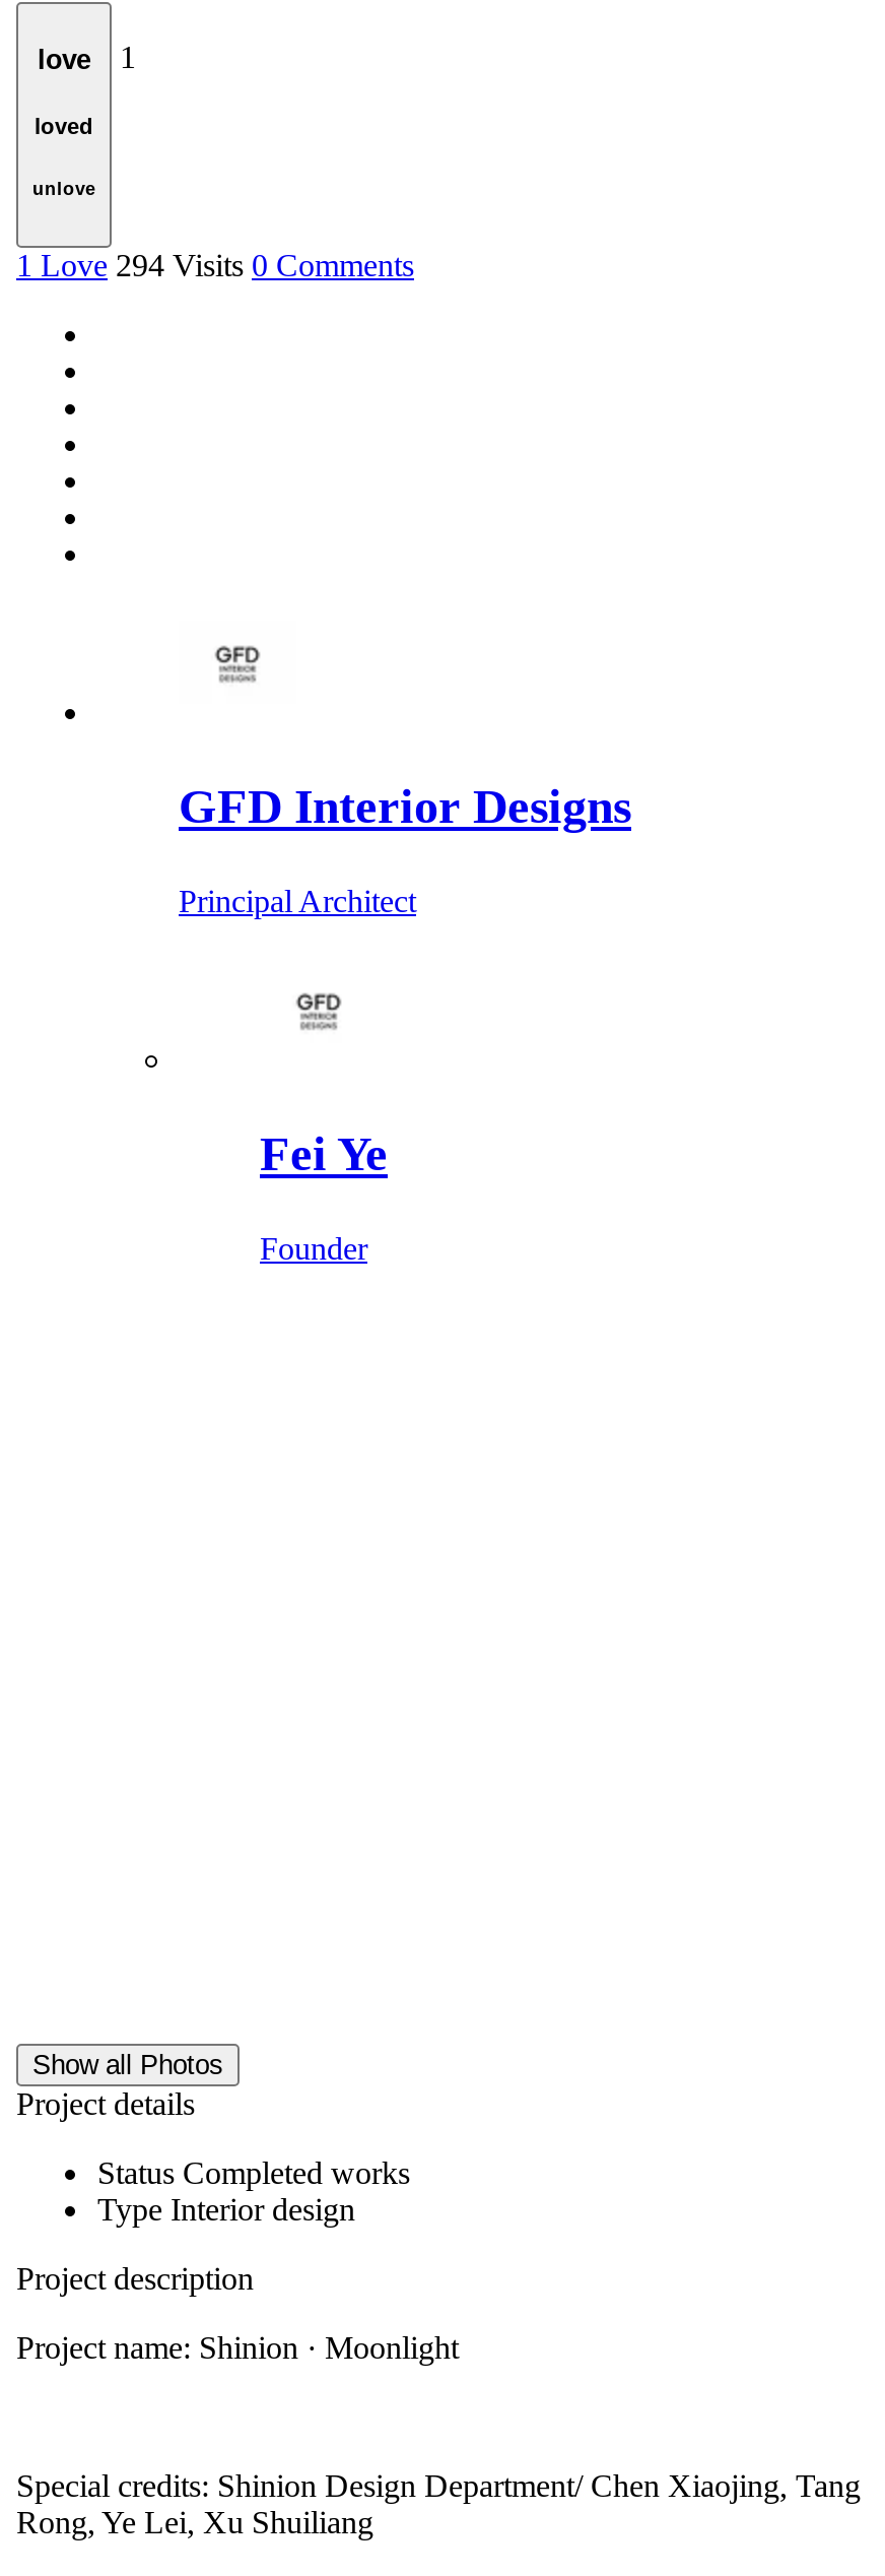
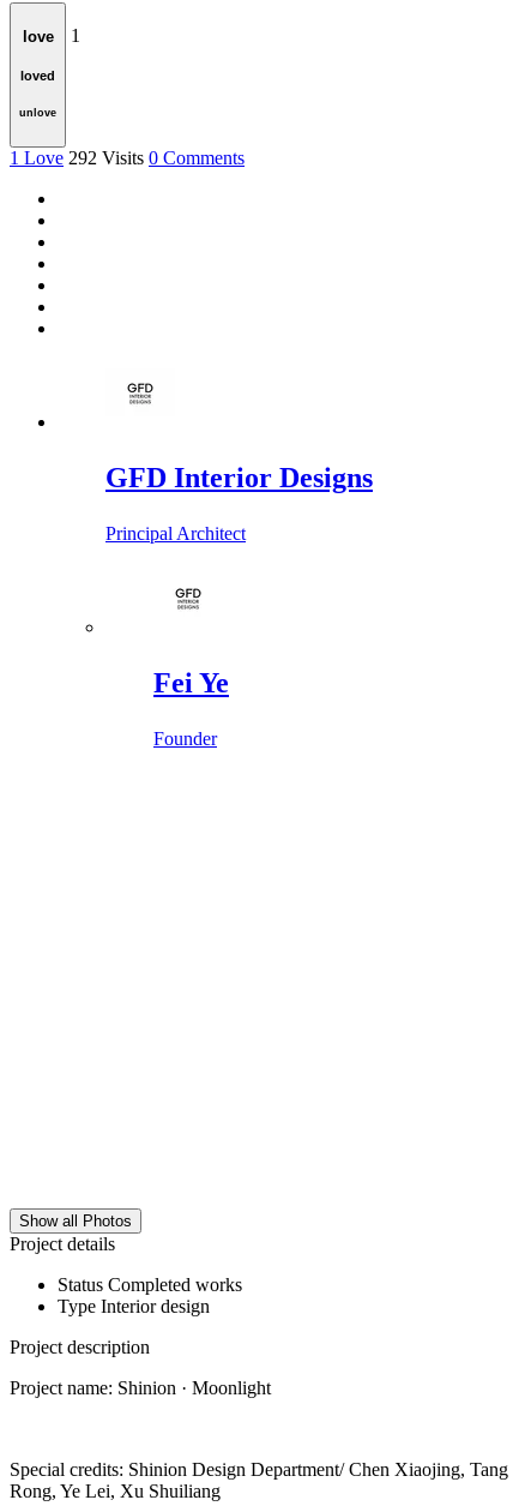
- 1 Love 294 Visits 0 Comments
+ 1 Love 292 Visits 0 Comments
